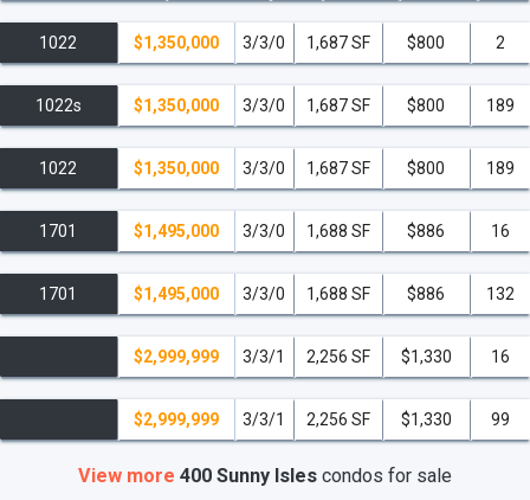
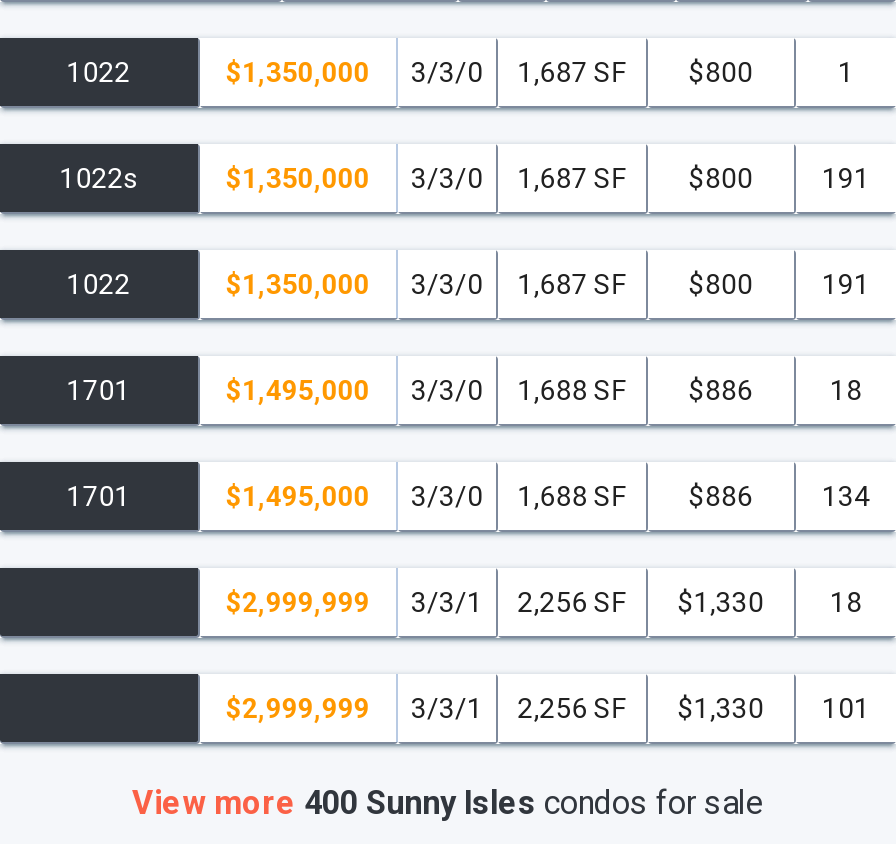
- 2
+ 1

- 189
+ 191

- 189
+ 191

- 16
+ 18

- 132
+ 134

- 16
+ 18

- 99
+ 101
